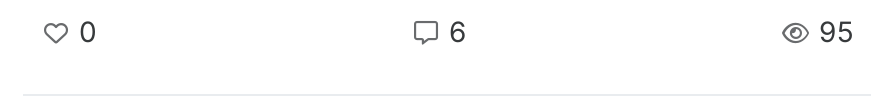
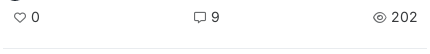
- 6
- 95
+ 9
+ 202
